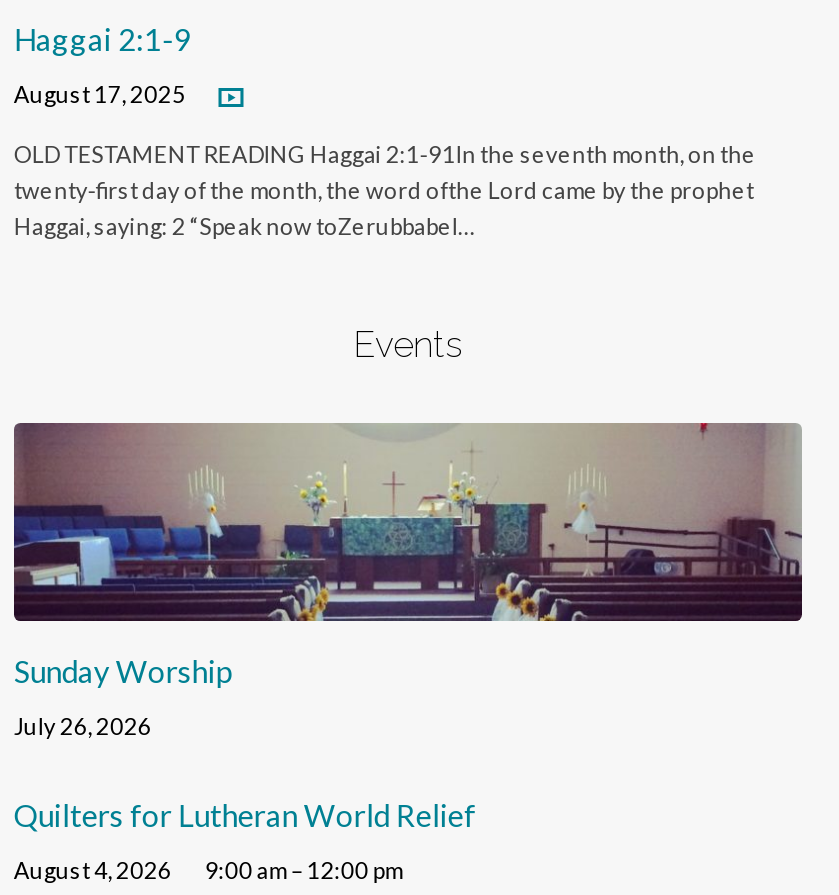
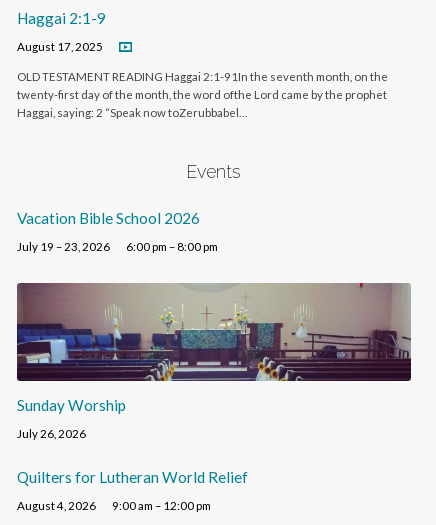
+ Vacation Bible School 2026
+ July 19 – 23, 2026
+ 6:00 pm – 8:00 pm
